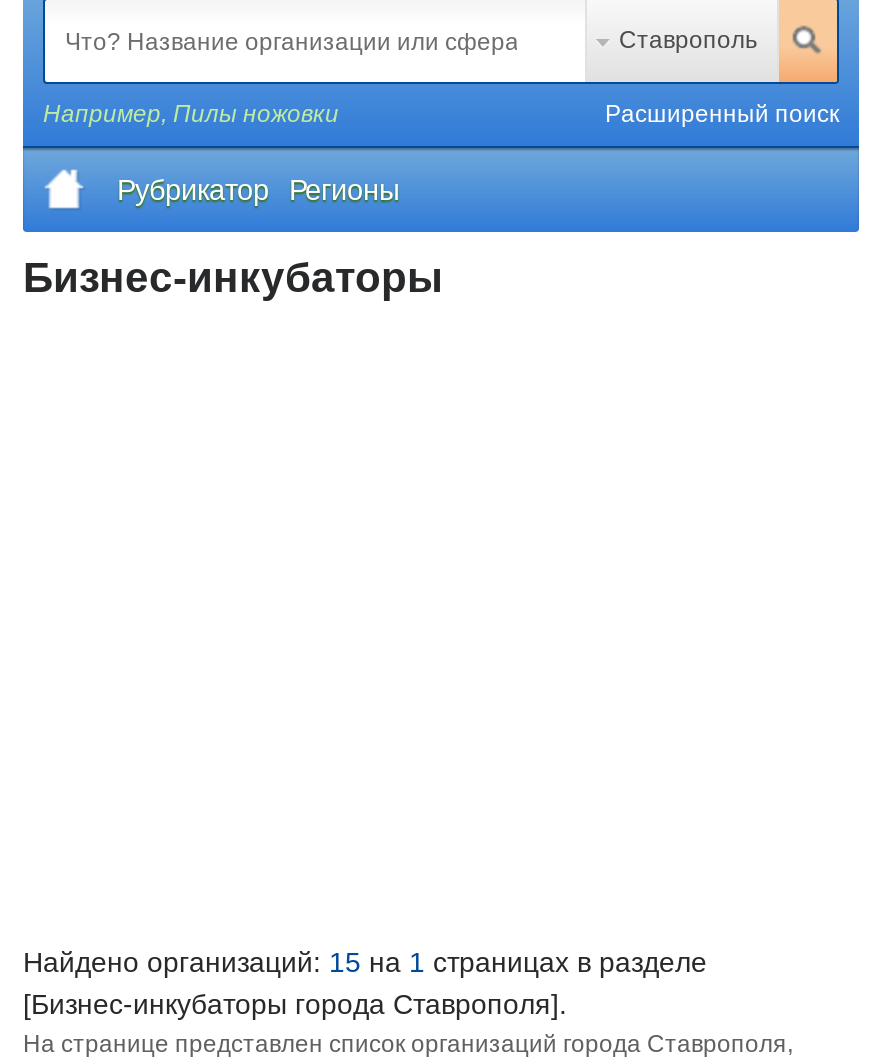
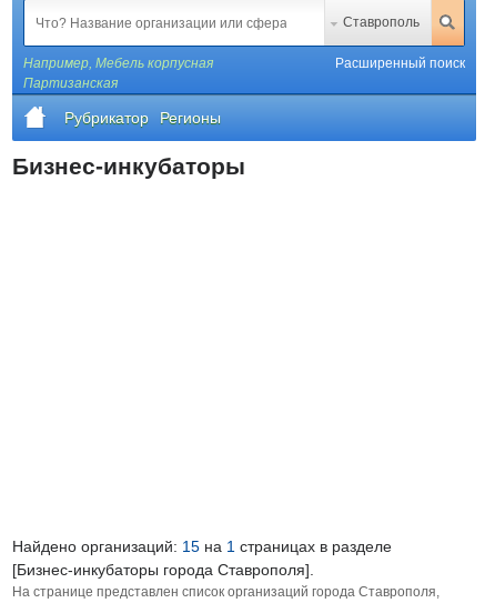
- Например, Пилы ножовки
+ Например, Мебель корпусная
+ Партизанская
